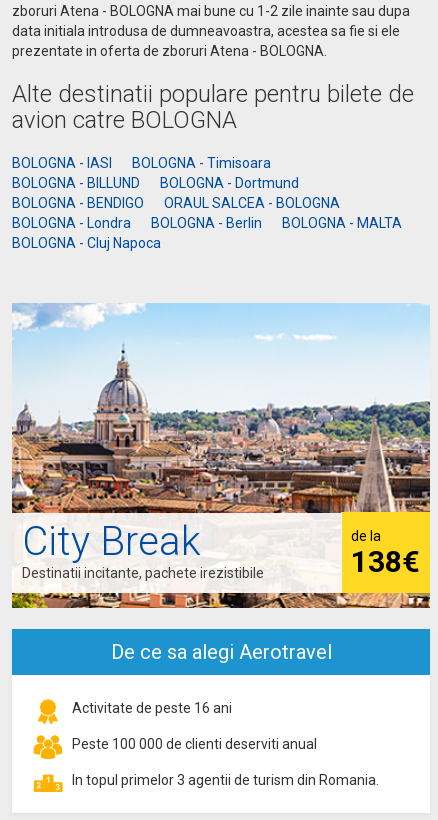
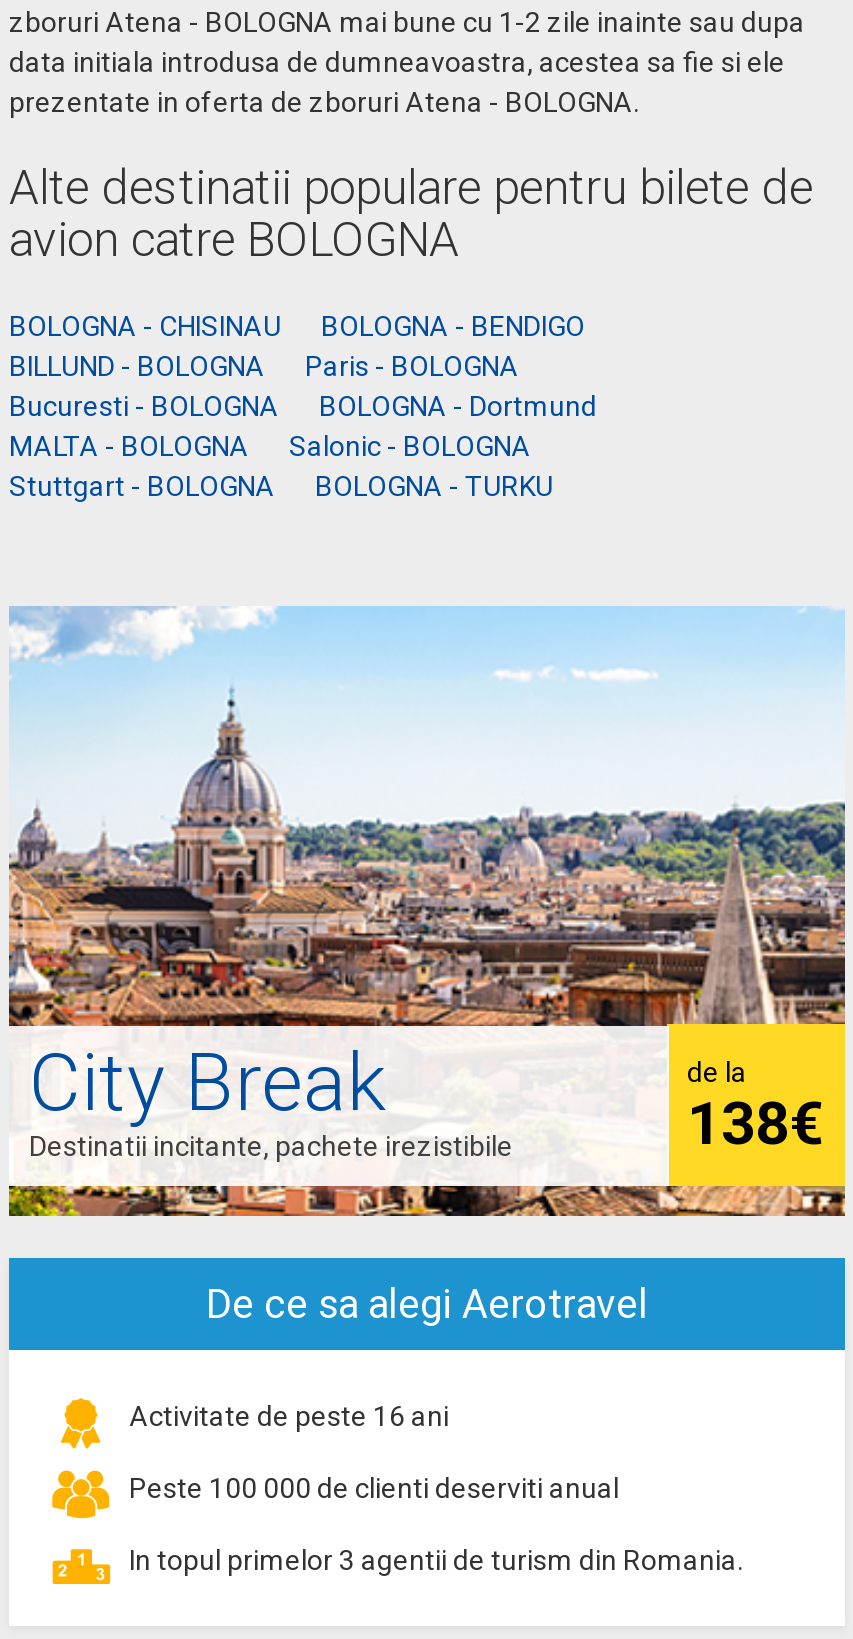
- BOLOGNA - IASI
- BOLOGNA - Timisoara
- BOLOGNA - BILLUND
+ BOLOGNA - CHISINAU
+ BILLUND - BOLOGNA
+ Paris - BOLOGNA
+ Bucuresti - BOLOGNA

moved down: BOLOGNA - Dortmund

moved up: BOLOGNA - BENDIGO

- ORAUL SALCEA - BOLOGNA
- BOLOGNA - Londra
- BOLOGNA - Berlin
- BOLOGNA - MALTA
- BOLOGNA - Cluj Napoca
+ MALTA - BOLOGNA
+ Salonic - BOLOGNA
+ Stuttgart - BOLOGNA
+ BOLOGNA - TURKU
